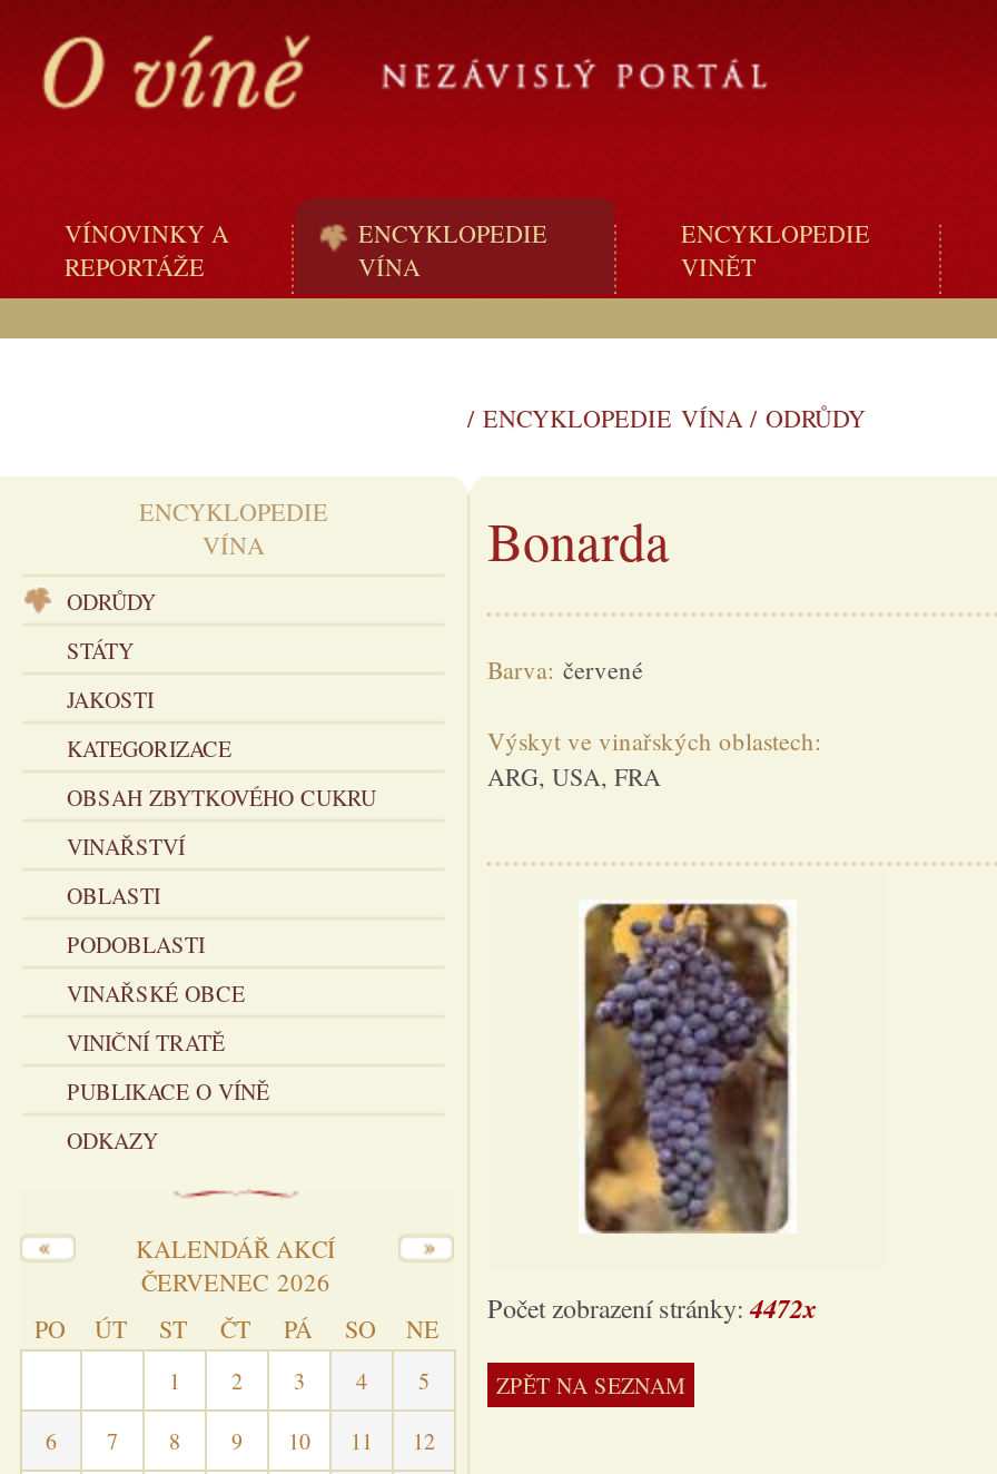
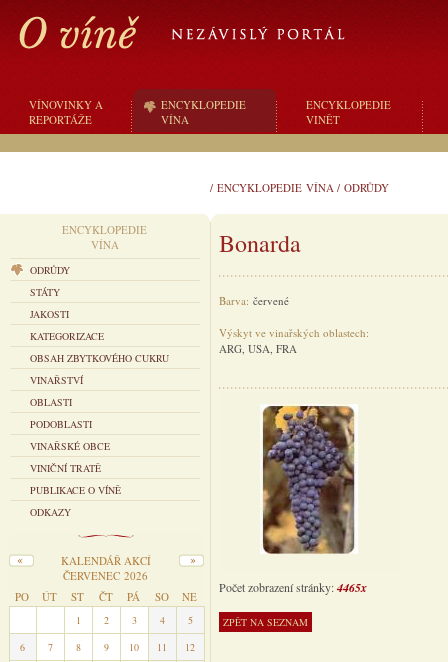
- Počet zobrazení stránky: 4472x
+ Počet zobrazení stránky: 4465x
